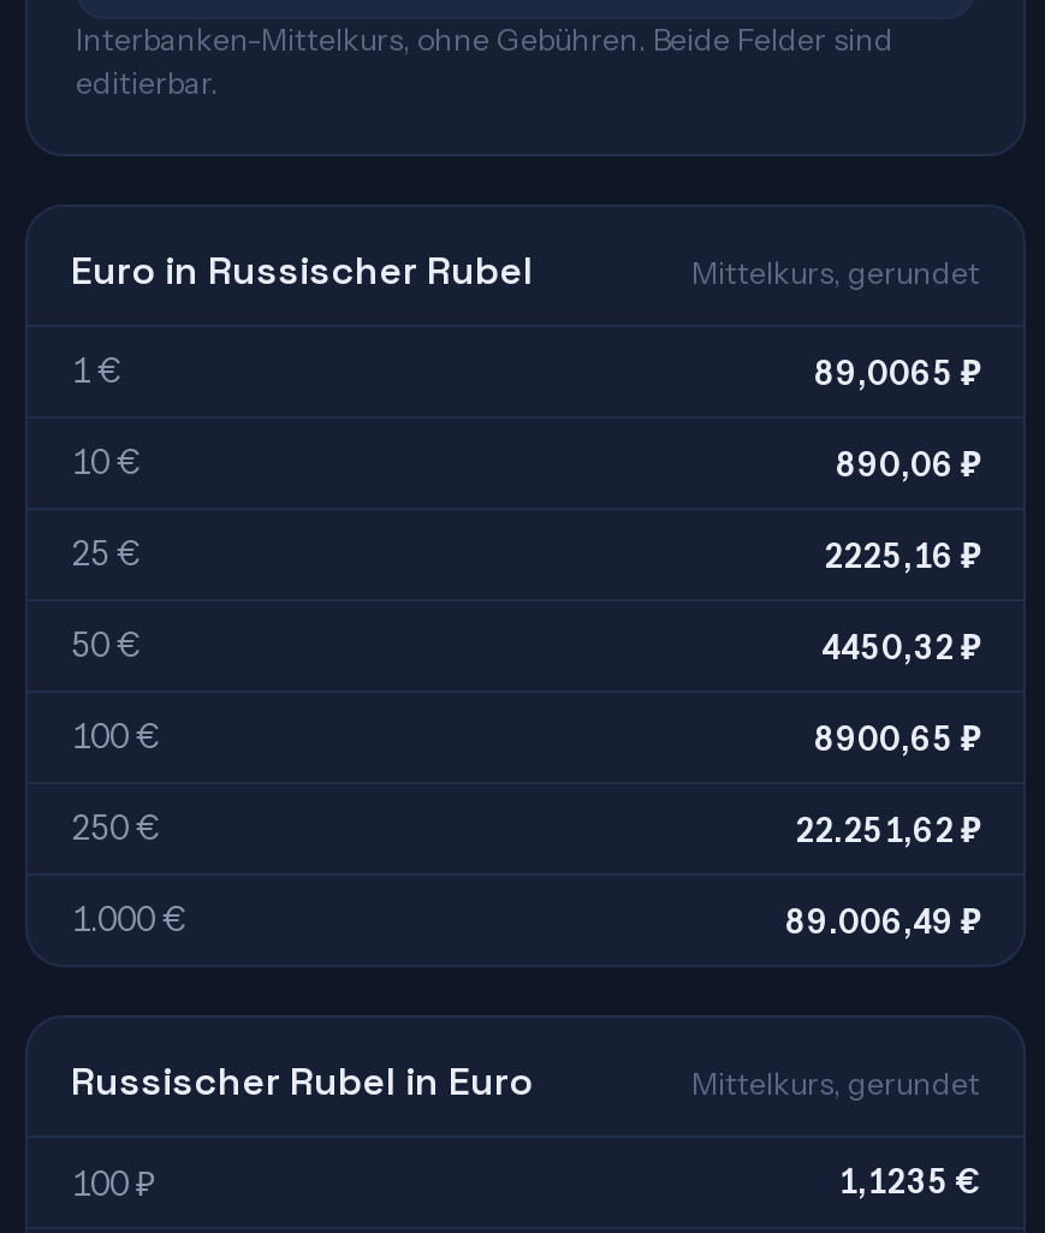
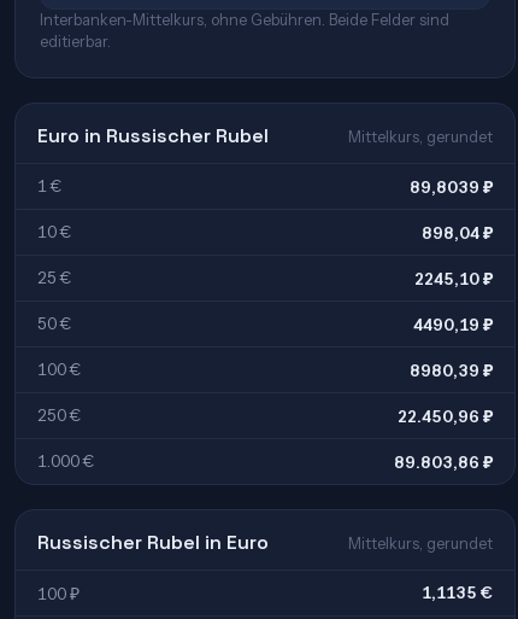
- 89,0065 ₽
+ 89,8039 ₽

- 890,06 ₽
+ 898,04 ₽

- 2225,16 ₽
+ 2245,10 ₽

- 4450,32 ₽
+ 4490,19 ₽

- 8900,65 ₽
+ 8980,39 ₽

- 22.251,62 ₽
+ 22.450,96 ₽

- 89.006,49 ₽
+ 89.803,86 ₽

- 1,1235 €
+ 1,1135 €
